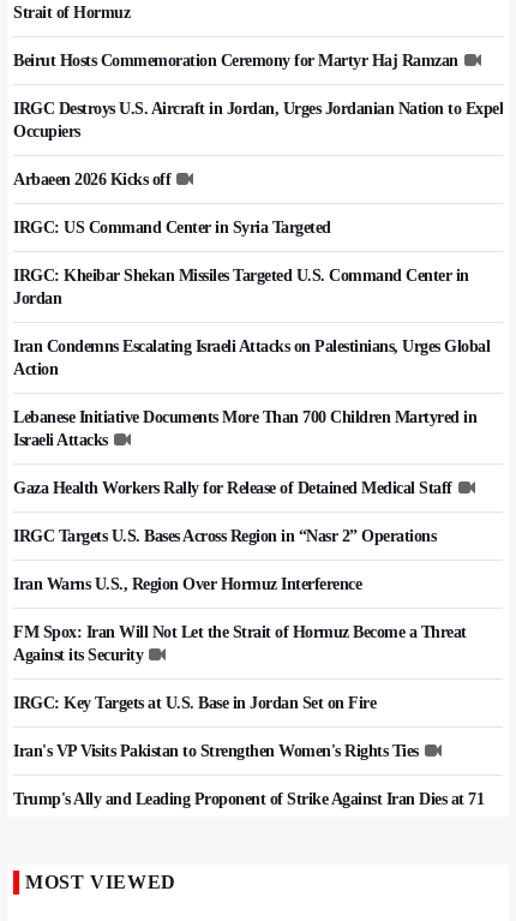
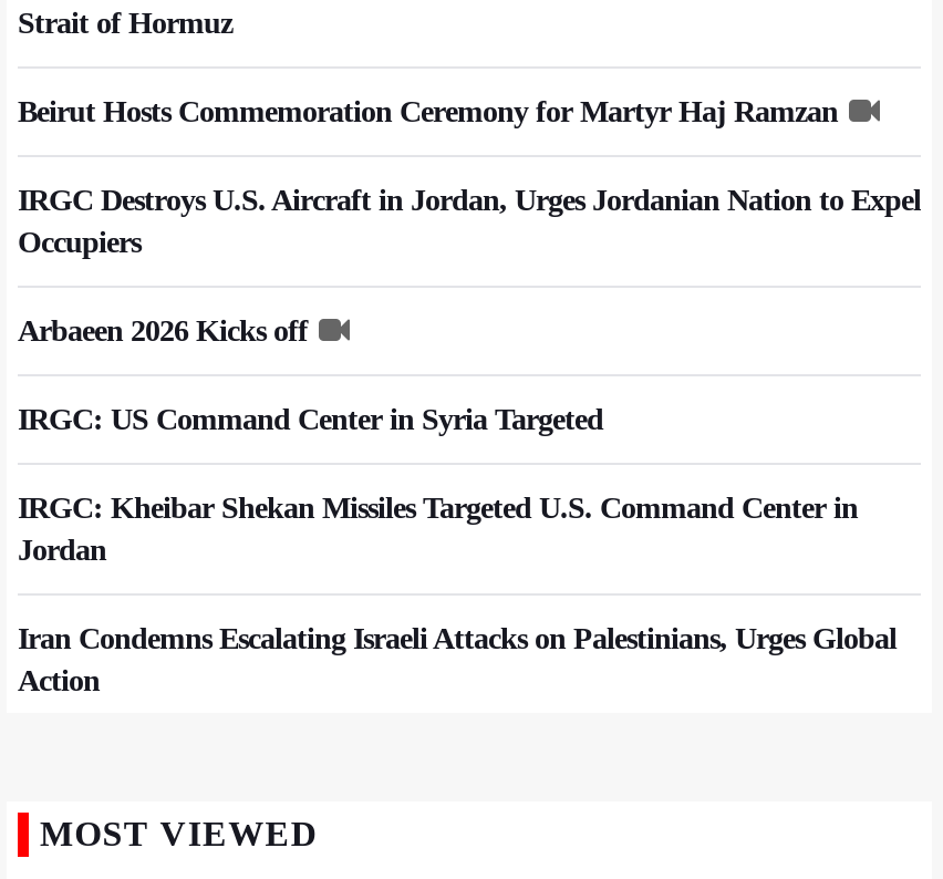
- Lebanese Initiative Documents More Than 700 Children Martyred in
- Israeli Attacks
- Gaza Health Workers Rally for Release of Detained Medical Staff
- IRGC Targets U.S. Bases Across Region in “Nasr 2” Operations
- Iran Warns U.S., Region Over Hormuz Interference
- FM Spox: Iran Will Not Let the Strait of Hormuz Become a Threat
- Against its Security
- IRGC: Key Targets at U.S. Base in Jordan Set on Fire
- Iran's VP Visits Pakistan to Strengthen Women's Rights Ties
- Trump's Ally and Leading Proponent of Strike Against Iran Dies at 71
